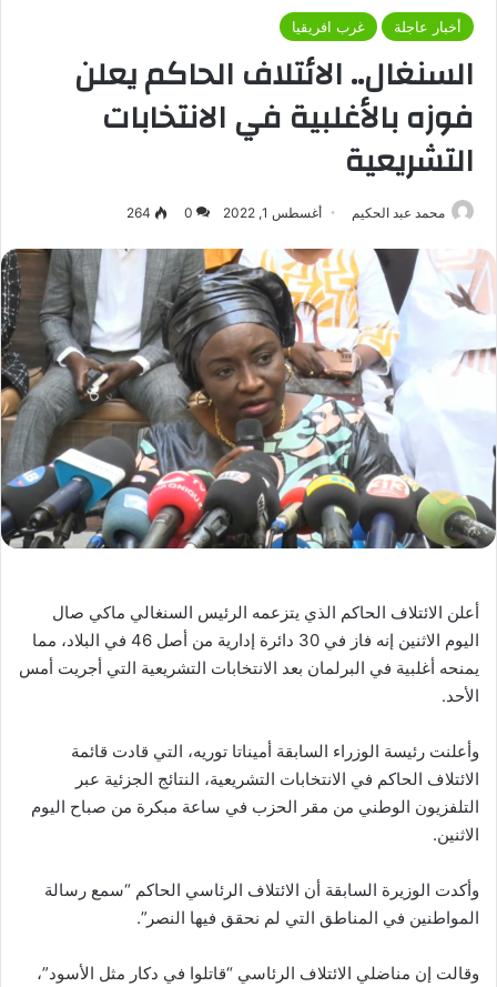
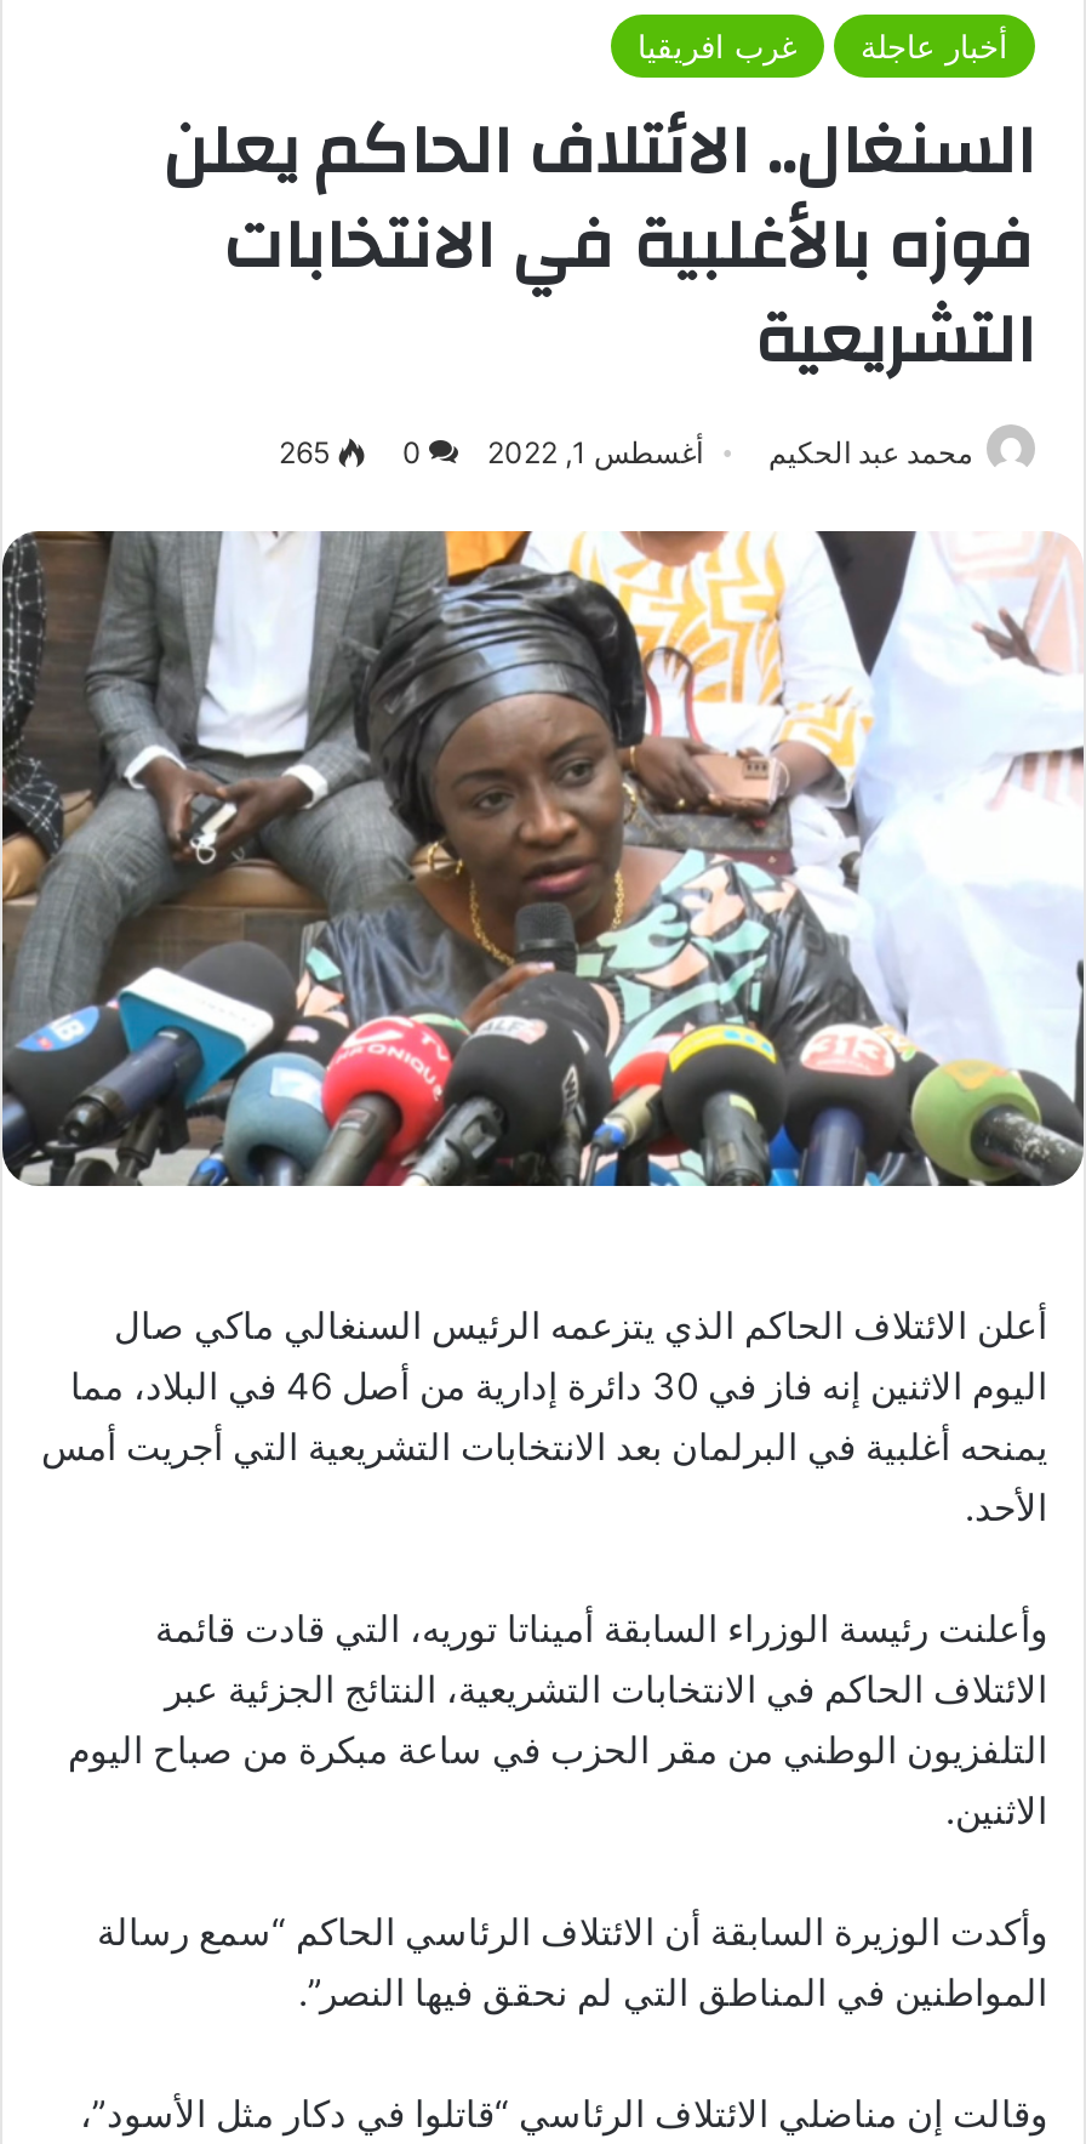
- 264 0
+ 265 0
